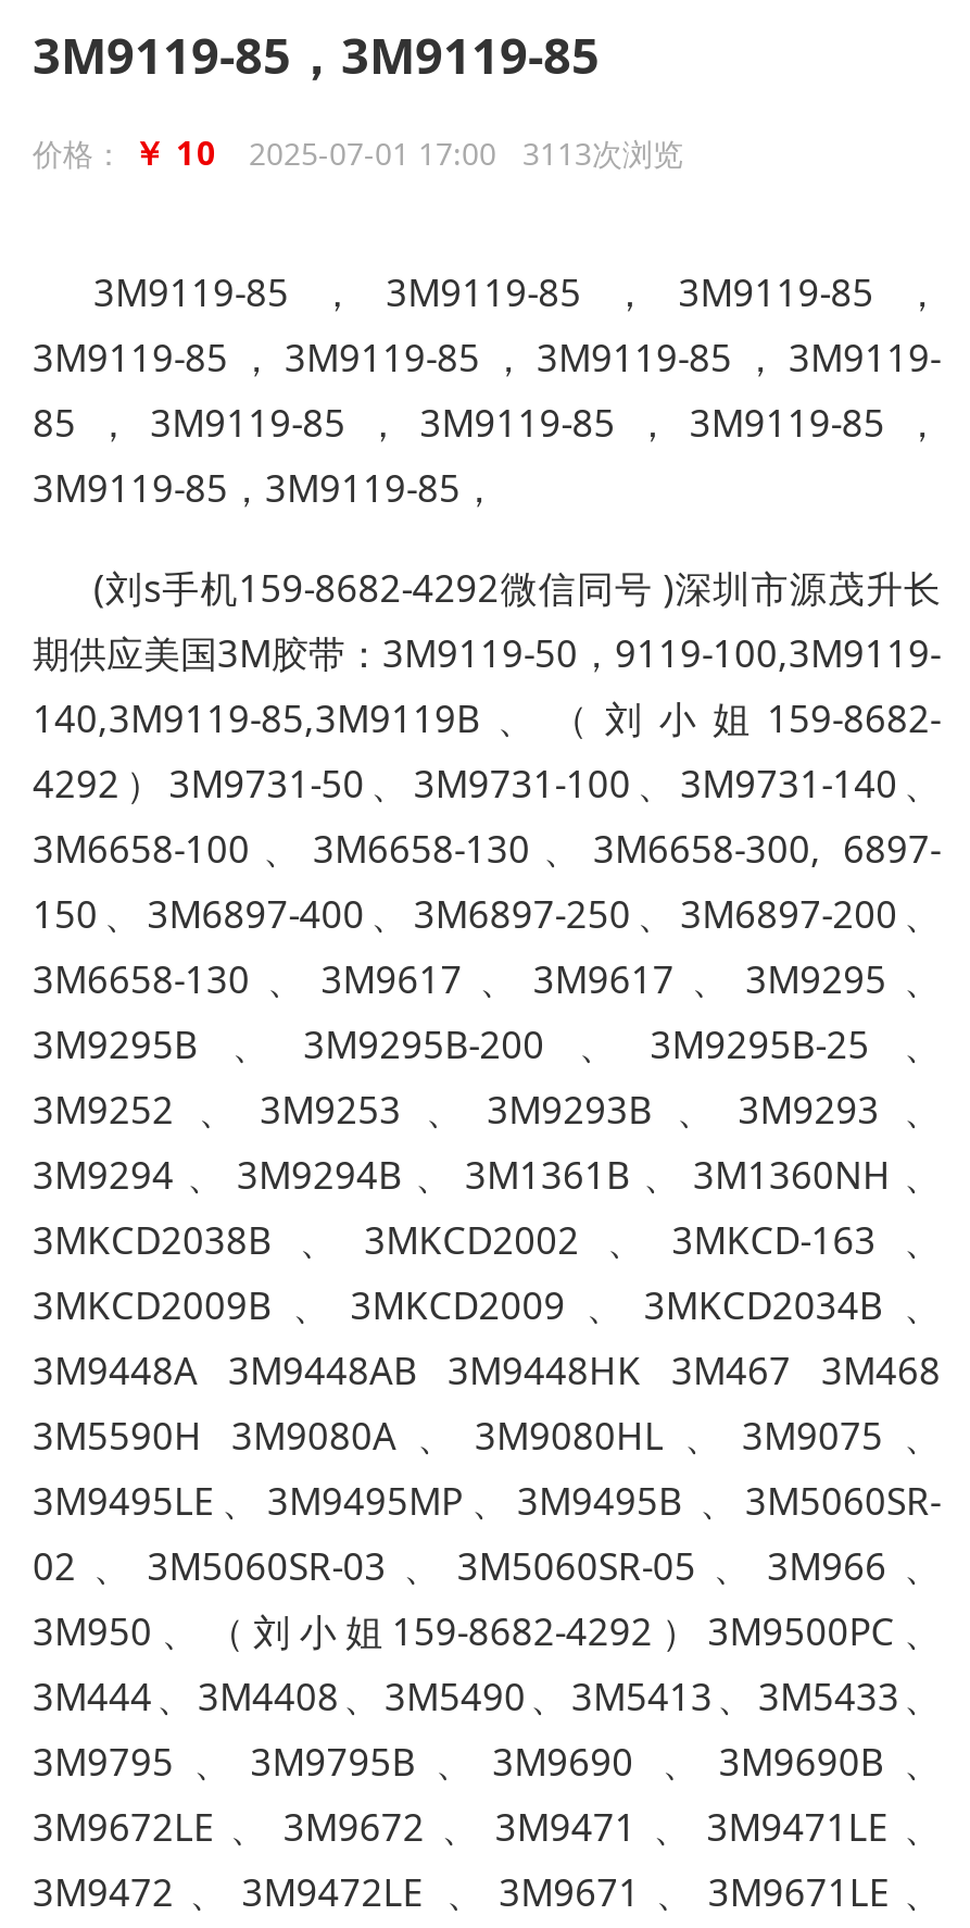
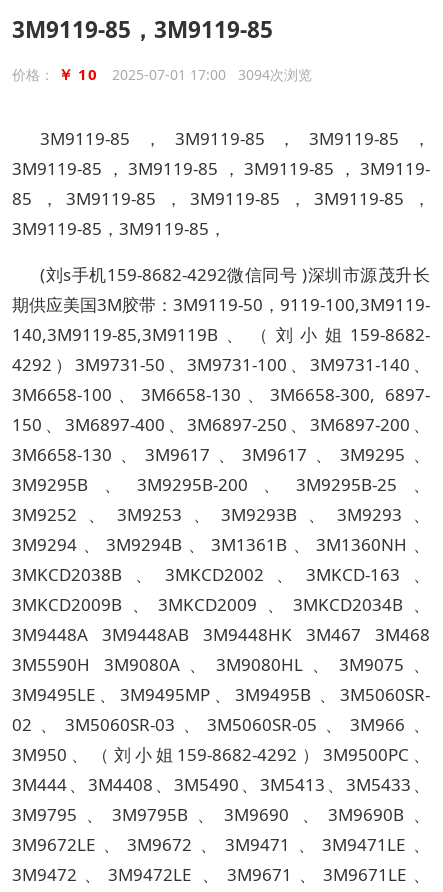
- 价格：￥ 10 2025-07-01 17:00 3113次浏览
+ 价格：￥ 10 2025-07-01 17:00 3094次浏览
